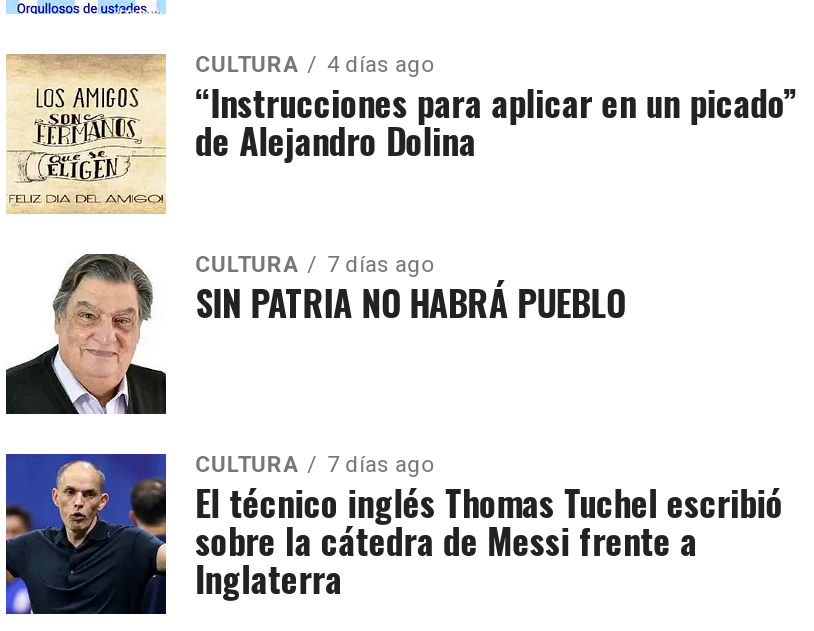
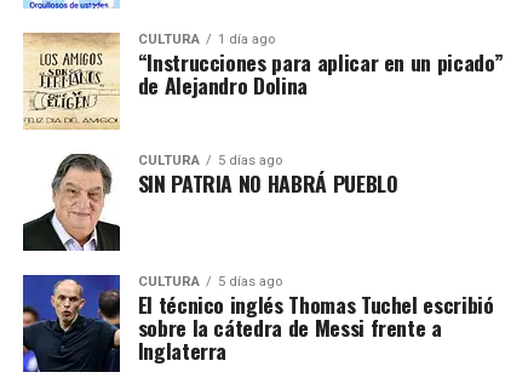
- CULTURA 4 días ago
+ CULTURA 1 día ago

- CULTURA 7 días ago
+ CULTURA 5 días ago

- CULTURA 7 días ago
+ CULTURA 5 días ago
